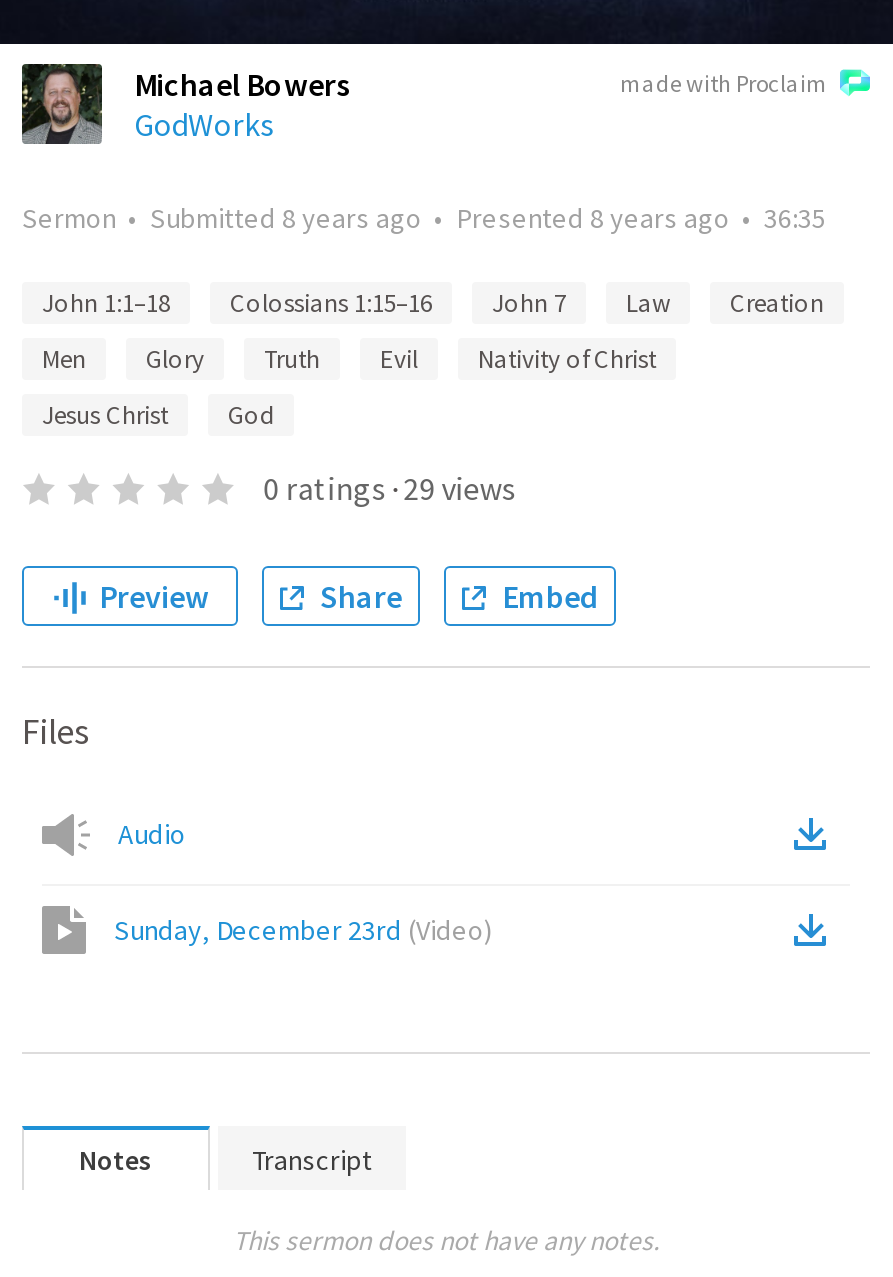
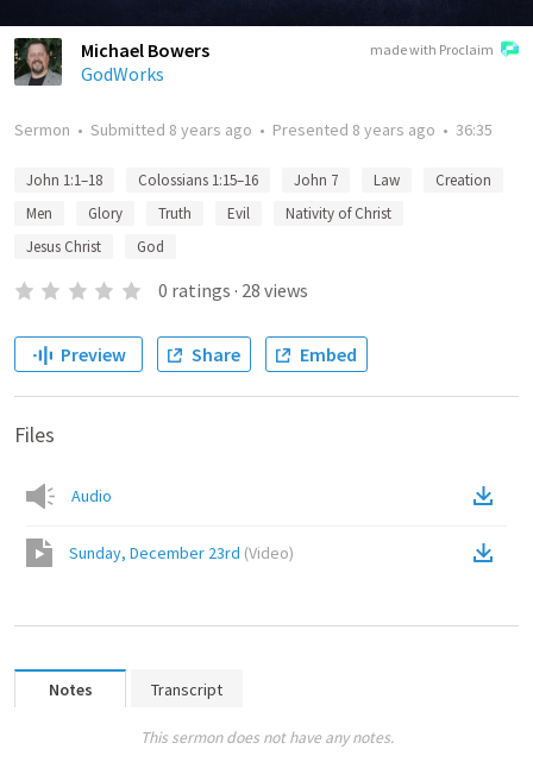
- 0 ratings · 29 views
+ 0 ratings · 28 views
